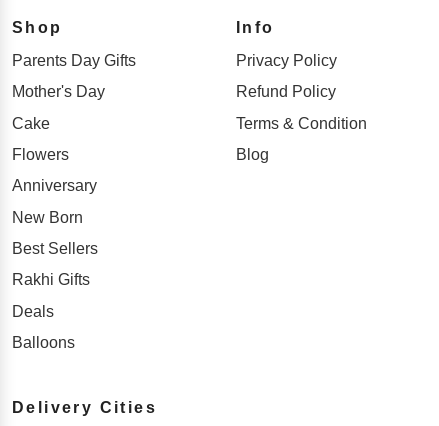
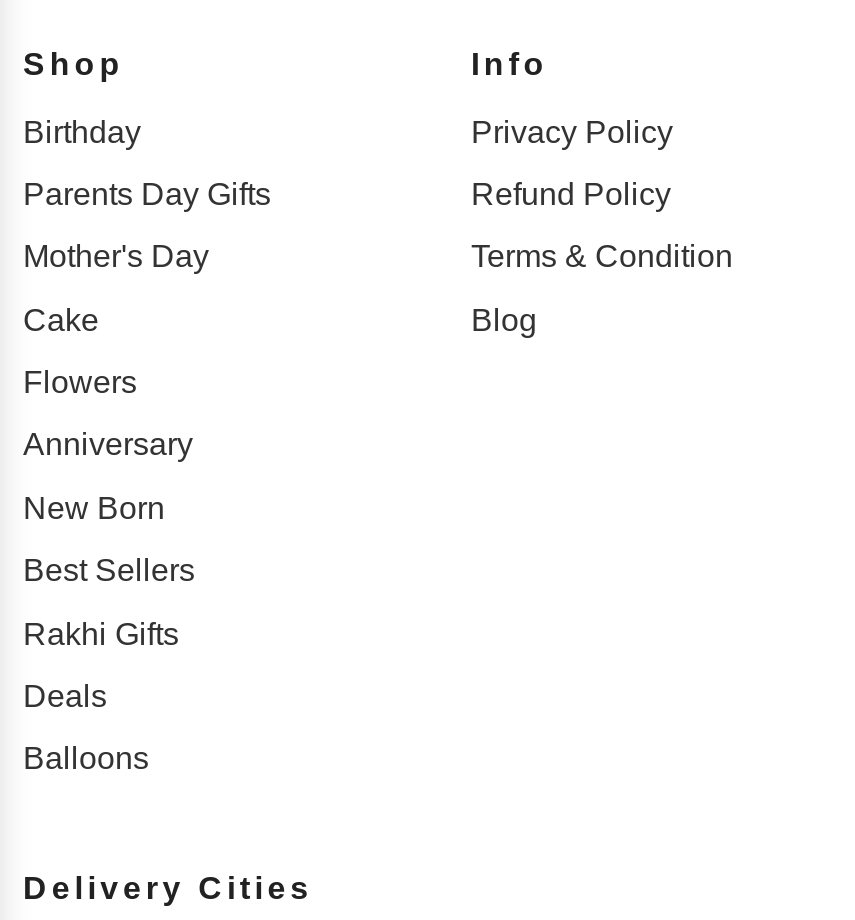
+ Birthday
